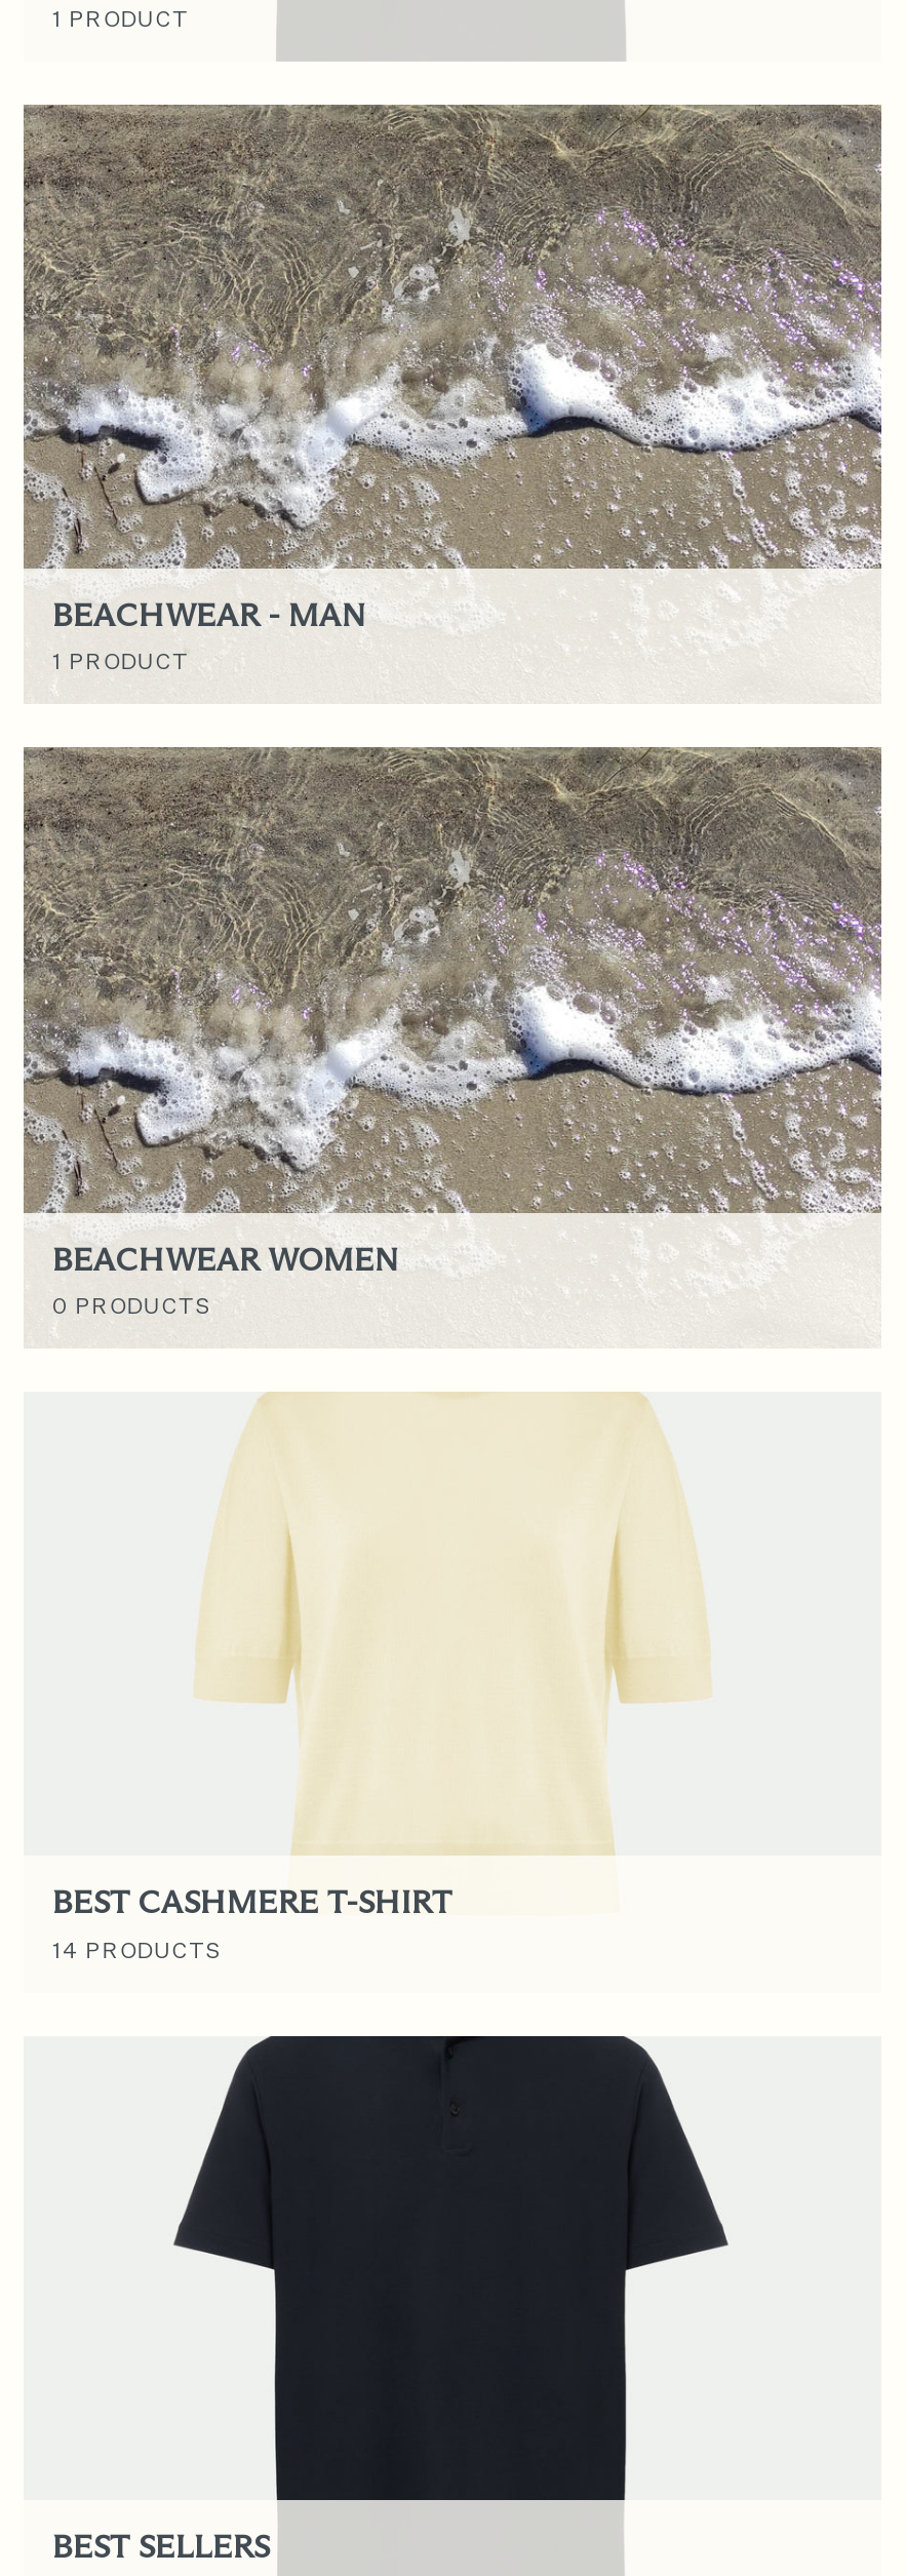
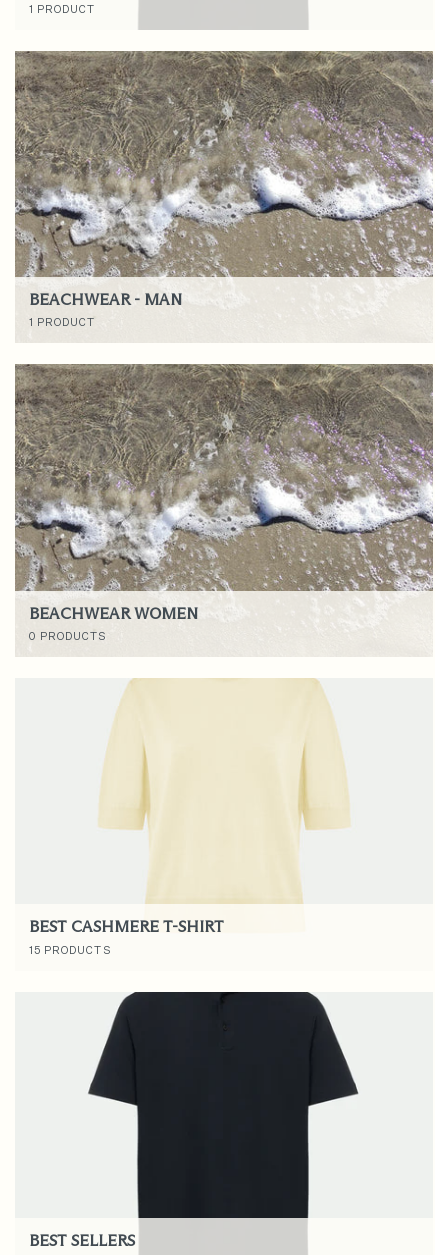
- 14 PRODUCTS
+ 15 PRODUCTS
